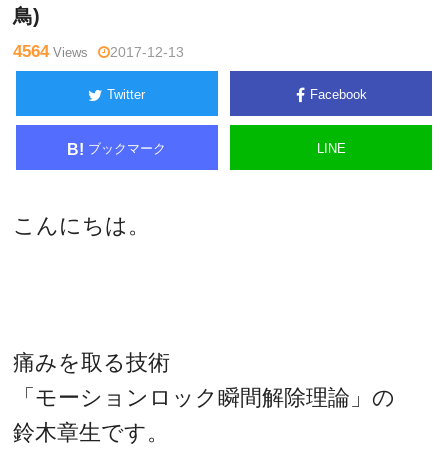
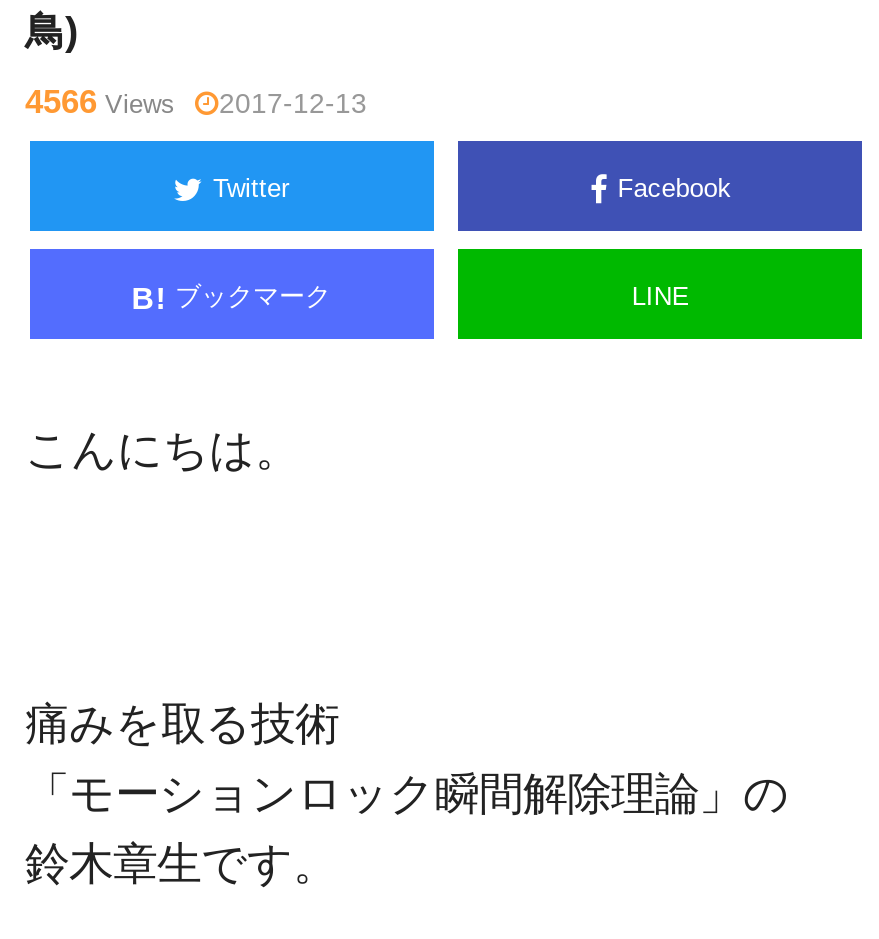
- 4564 Views 2017-12-13
+ 4566 Views 2017-12-13
